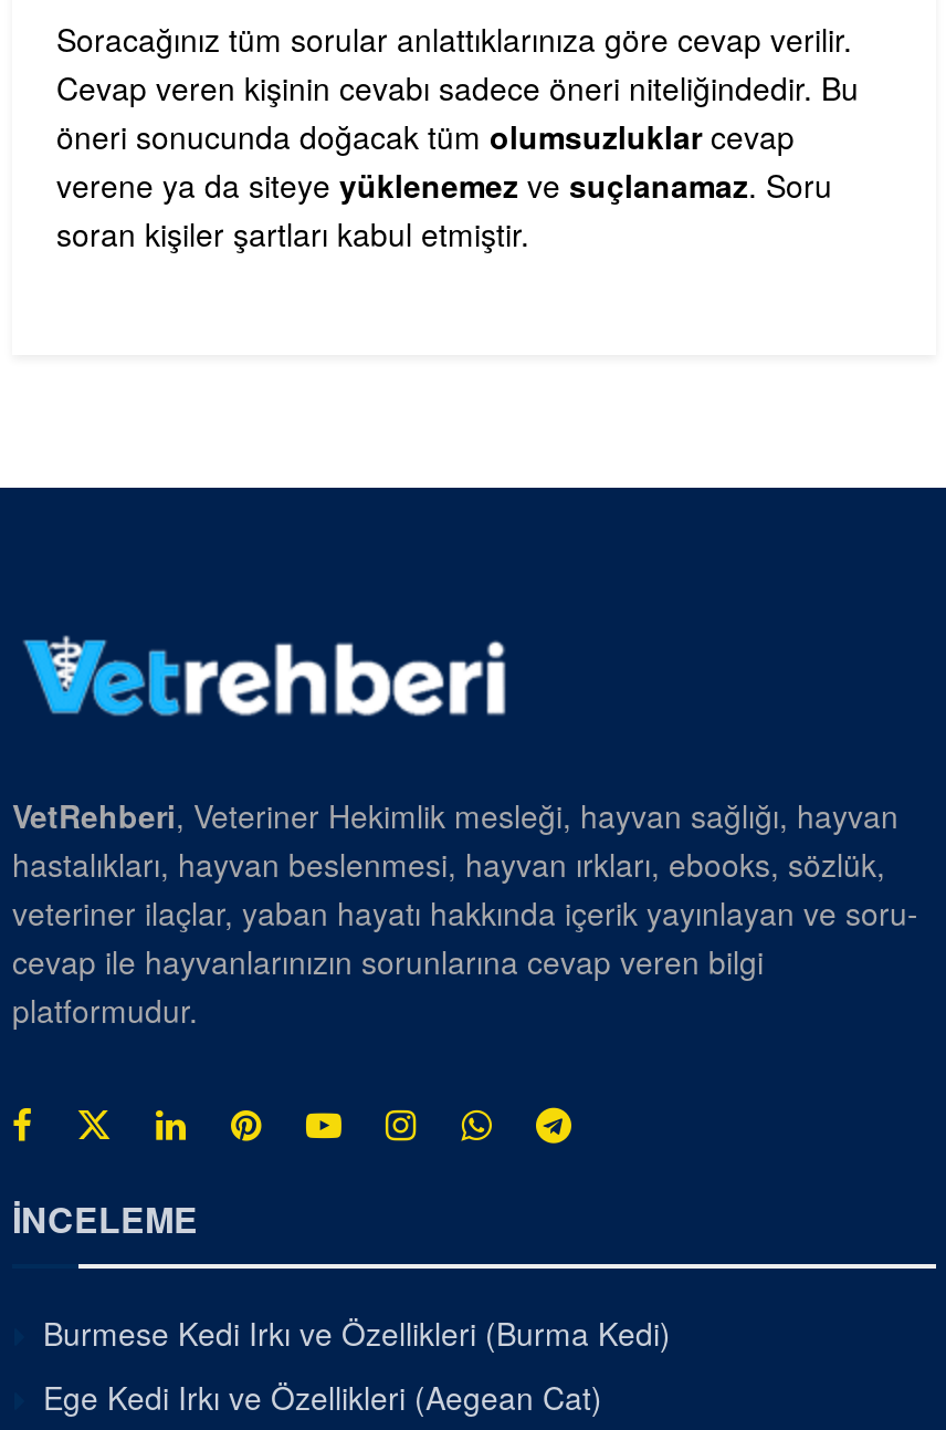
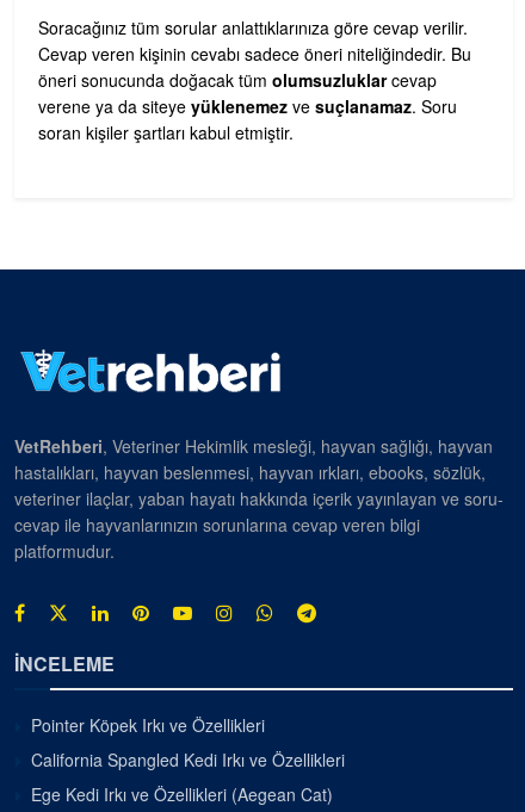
- Burmese Kedi Irkı ve Özellikleri (Burma Kedi)
+ Pointer Köpek Irkı ve Özellikleri
+ California Spangled Kedi Irkı ve Özellikleri
